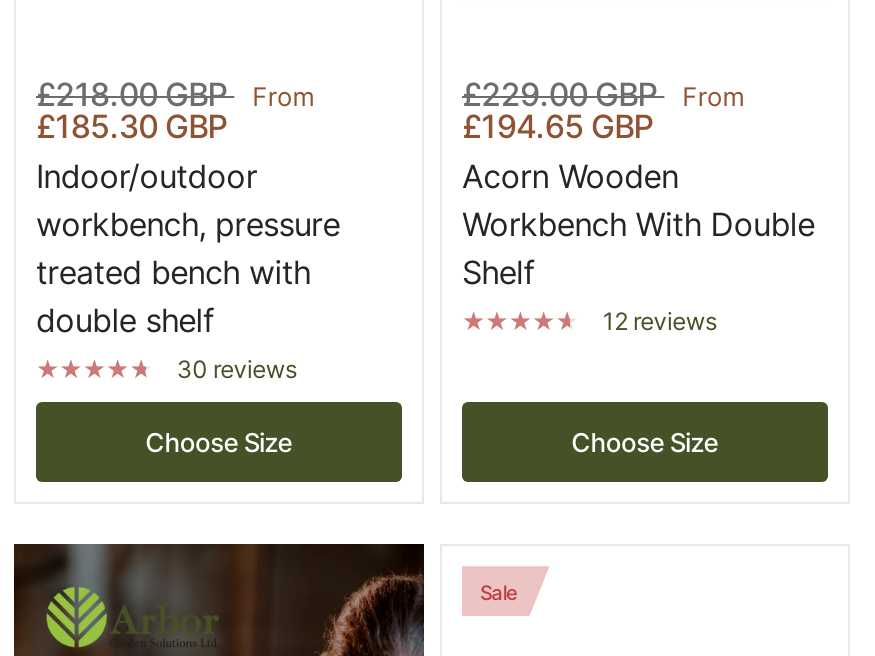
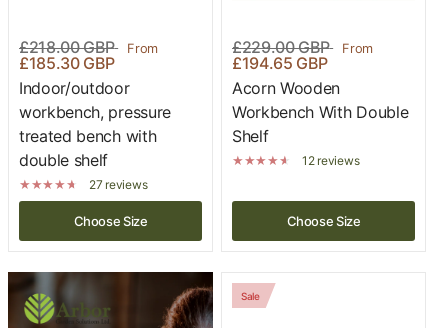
- 30 reviews
+ 27 reviews
